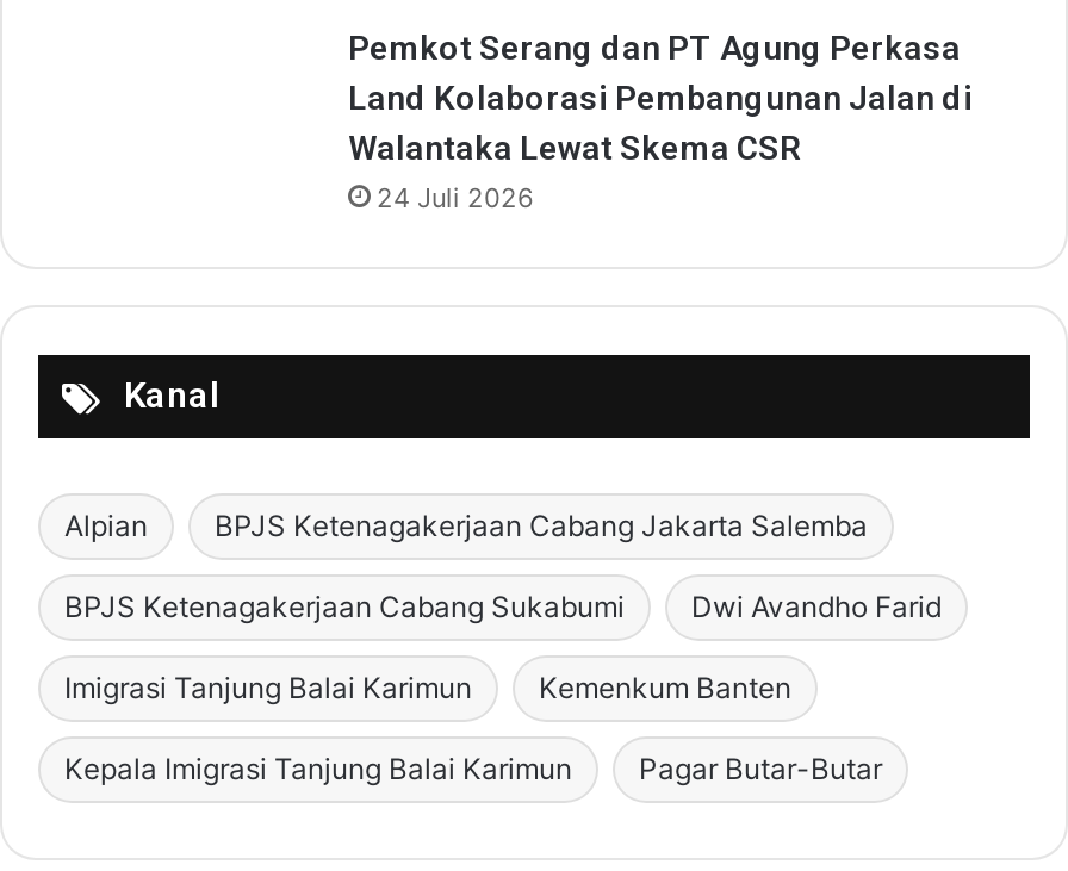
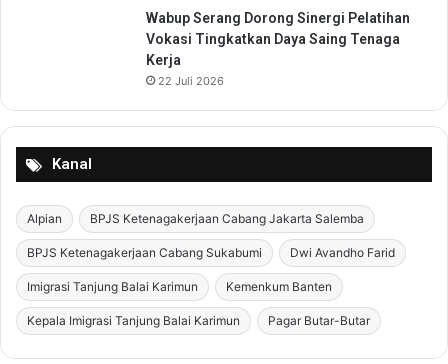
- Pemkot Serang dan PT Agung Perkasa
- Land Kolaborasi Pembangunan Jalan di
- Walantaka Lewat Skema CSR
- 24 Juli 2026
+ Wabup Serang Dorong Sinergi Pelatihan
+ Vokasi Tingkatkan Daya Saing Tenaga
+ Kerja
+ 22 Juli 2026
